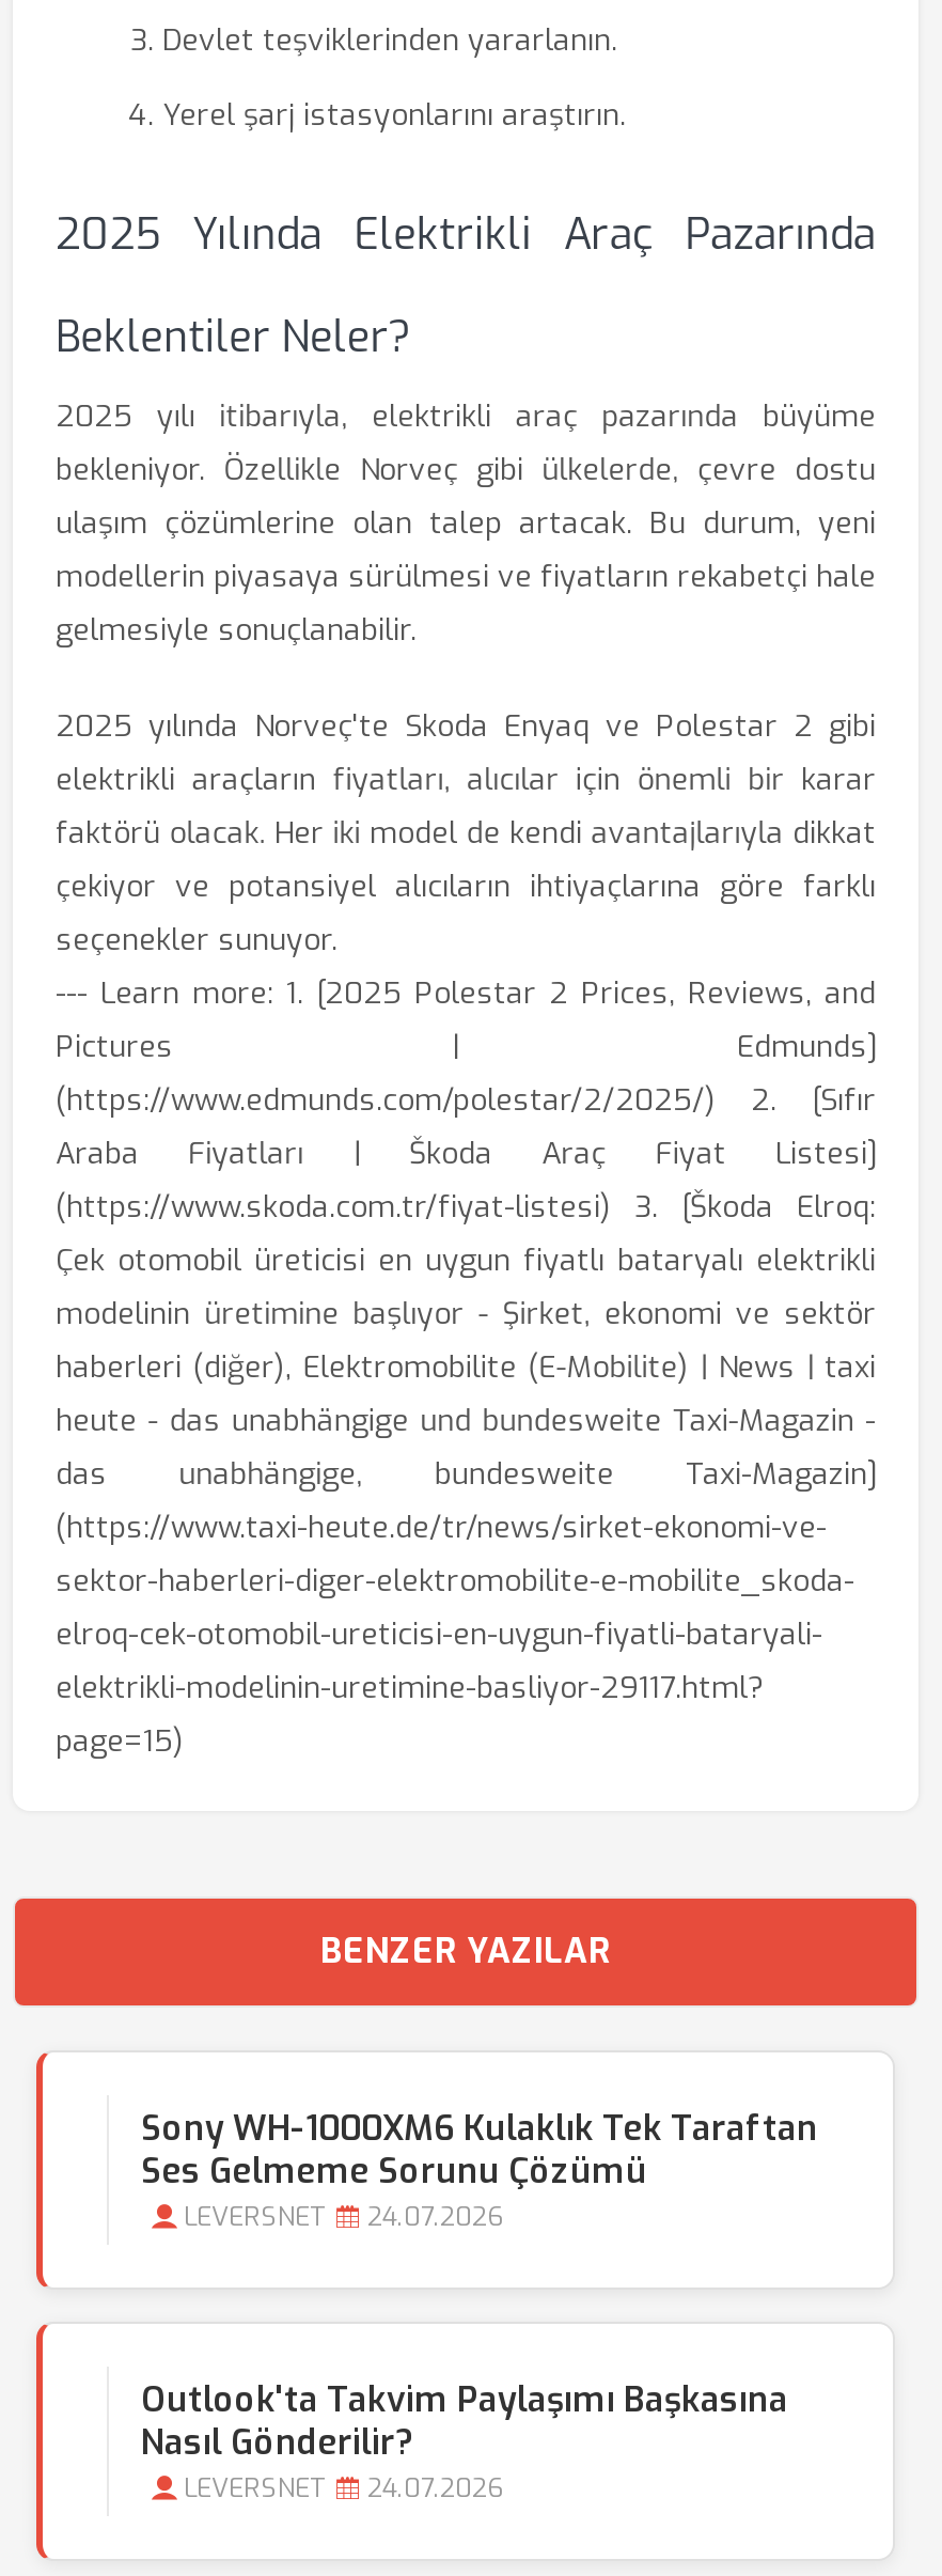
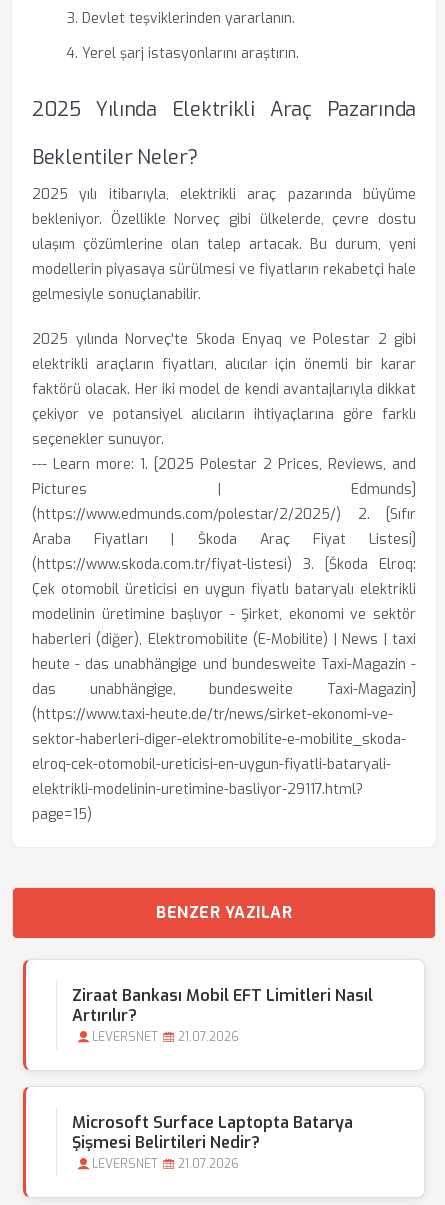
- Sony WH-1000XM6 Kulaklık Tek Taraftan
- Ses Gelmeme Sorunu Çözümü
+ Ziraat Bankası Mobil EFT Limitleri Nasıl
+ Artırılır?

- LEVERSNET 24.07.2026
+ LEVERSNET 21.07.2026

- Outlook'ta Takvim Paylaşımı Başkasına
- Nasıl Gönderilir?
+ Microsoft Surface Laptopta Batarya
+ Şişmesi Belirtileri Nedir?

- LEVERSNET 24.07.2026
+ LEVERSNET 21.07.2026
